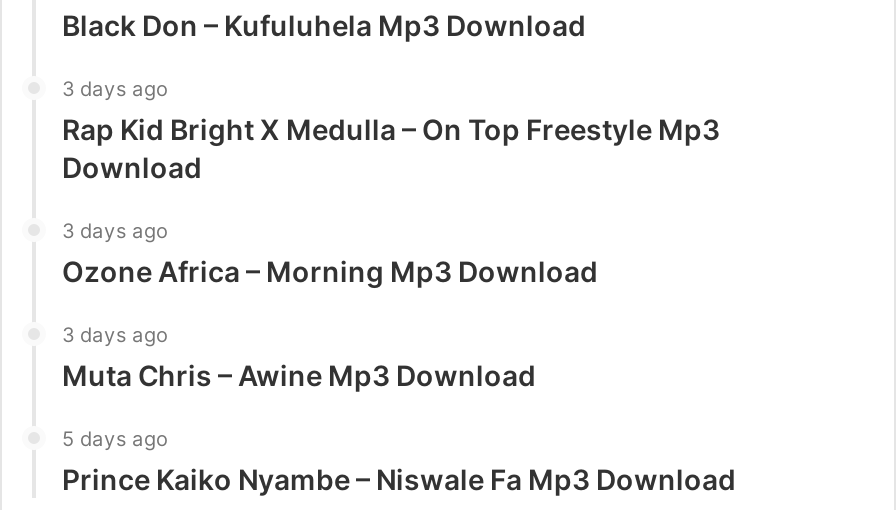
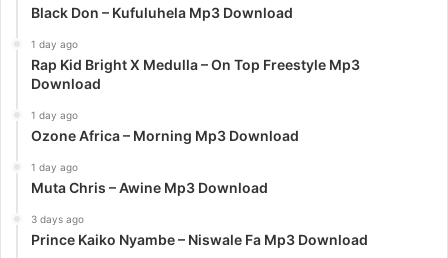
- 3 days ago
+ 1 day ago

- 3 days ago
+ 1 day ago

- 3 days ago
+ 1 day ago

- 5 days ago
+ 3 days ago
